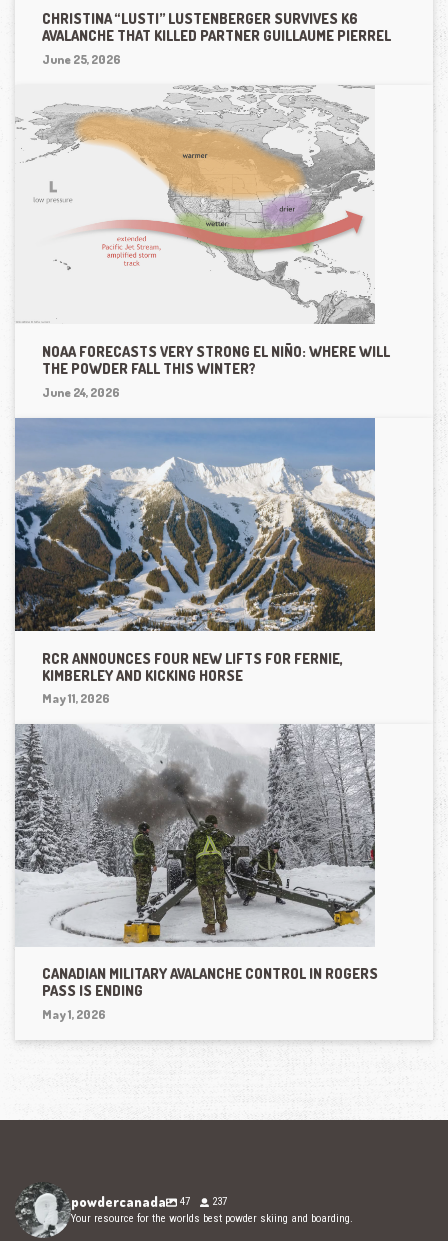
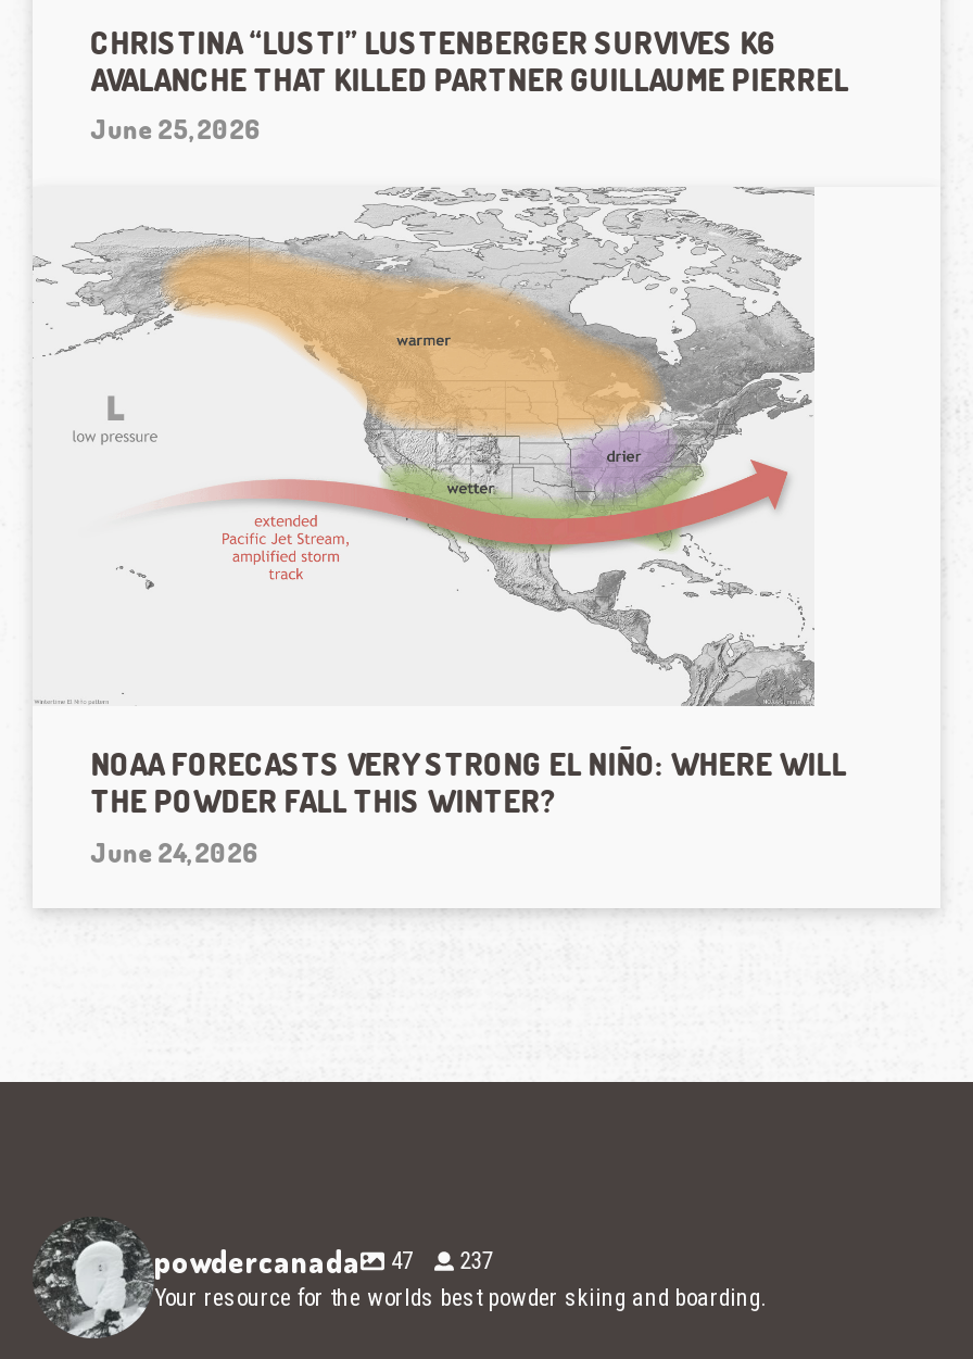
- [image]
- RCR ANNOUNCES FOUR NEW LIFTS FOR FERNIE,
- KIMBERLEY AND KICKING HORSE
- May 11, 2026

- [image]
- CANADIAN MILITARY AVALANCHE CONTROL IN ROGERS
- PASS IS ENDING
- May 1, 2026
